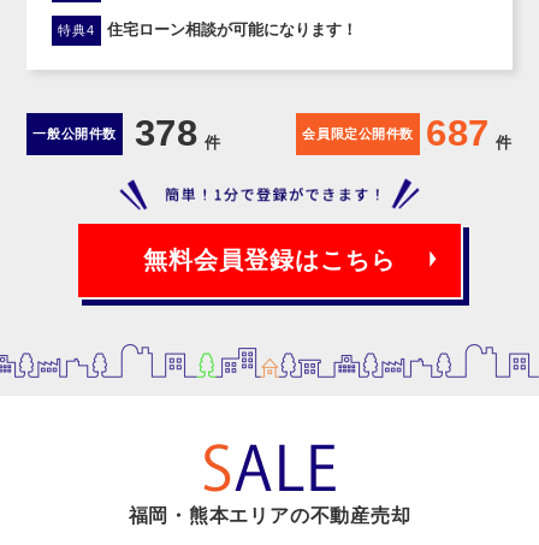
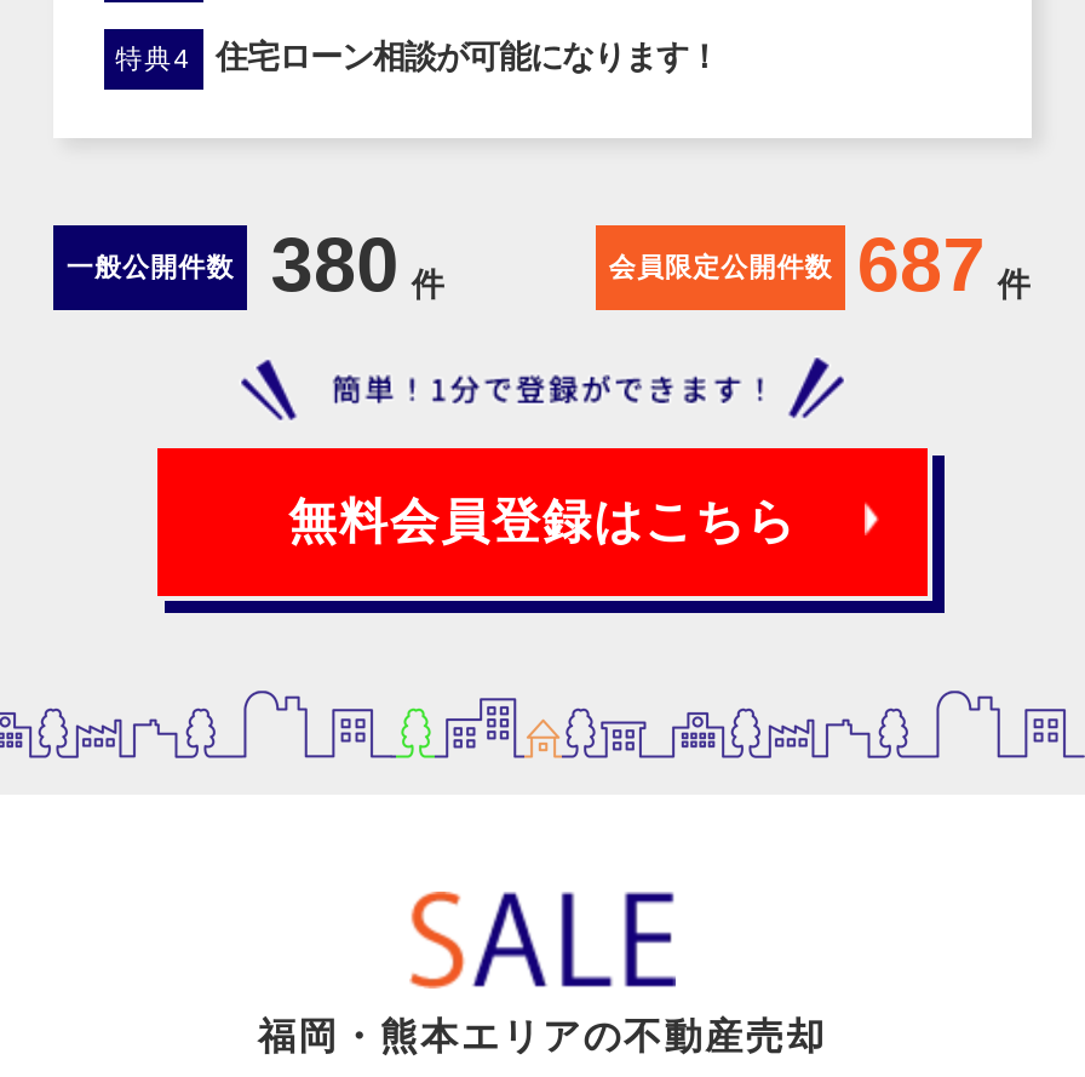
- 一般公開件数 378 件
+ 一般公開件数 380 件
